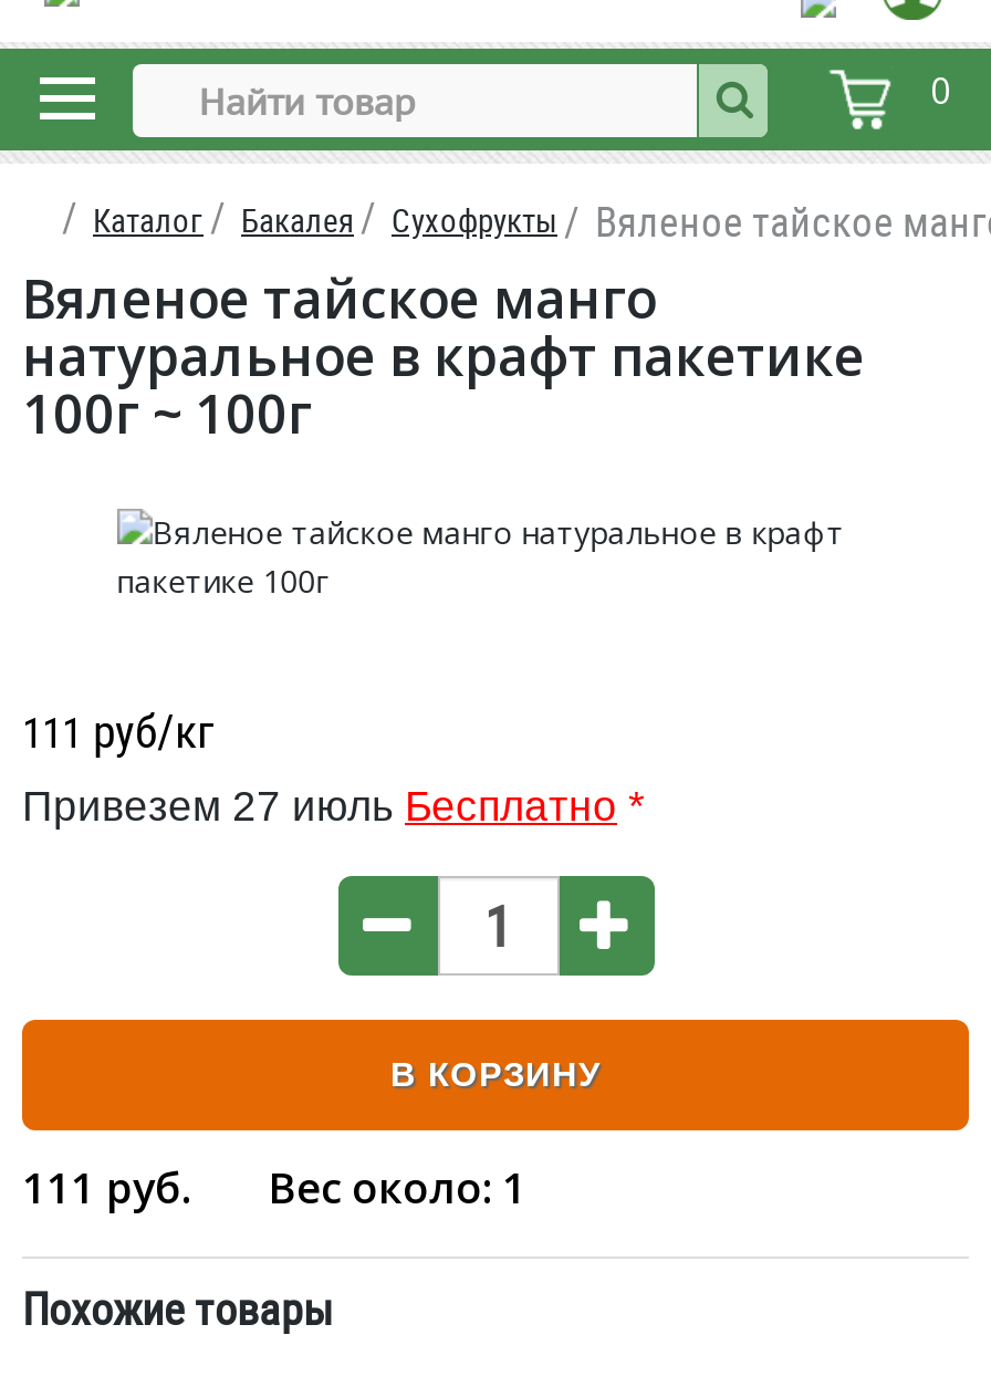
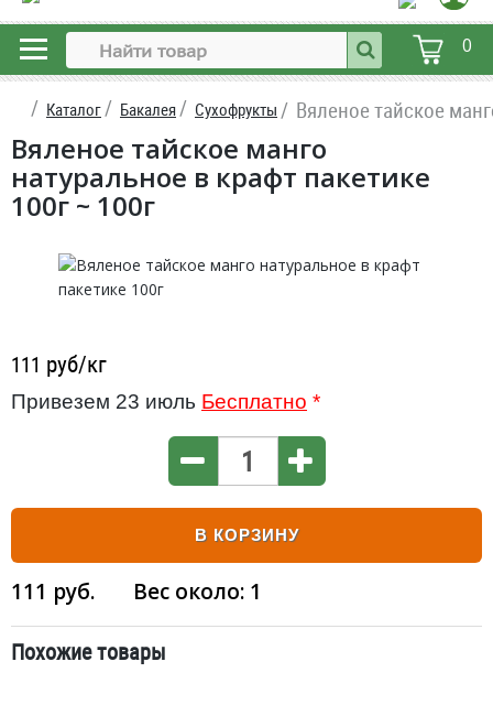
- Привезем 27 июль Бесплатно *
+ Привезем 23 июль Бесплатно *
